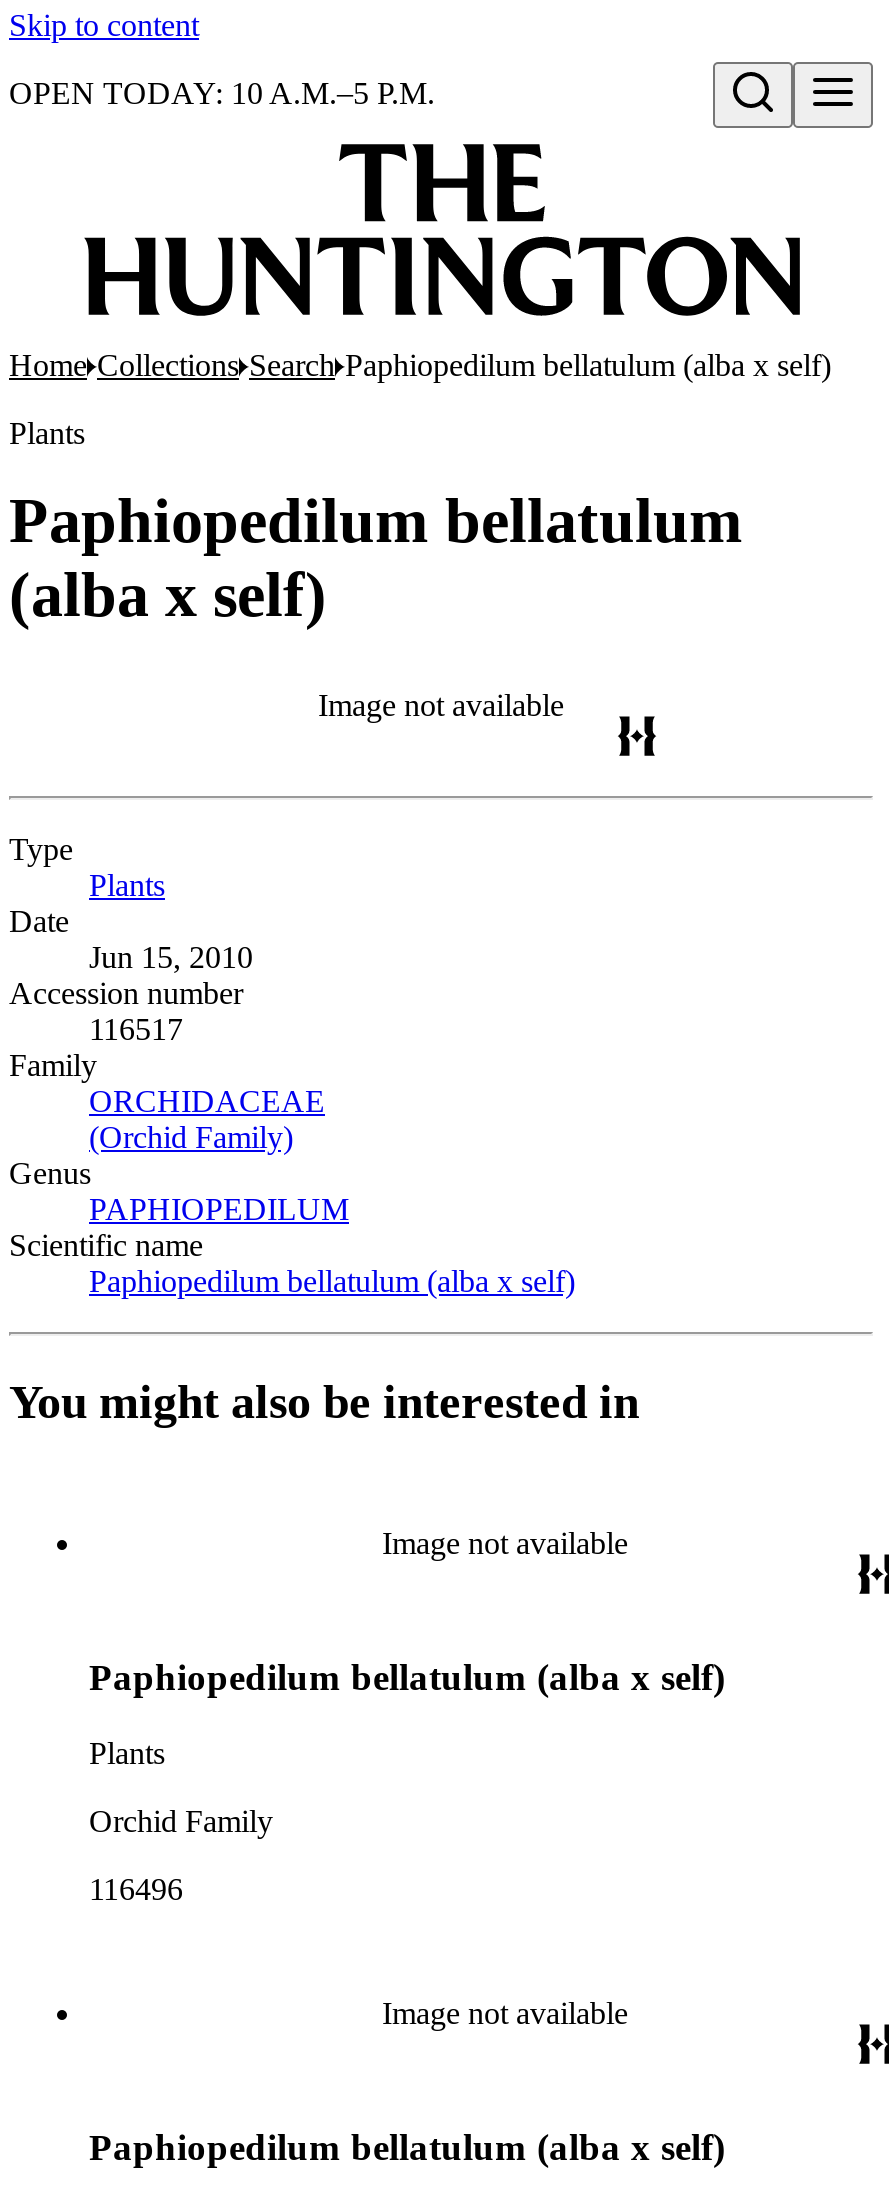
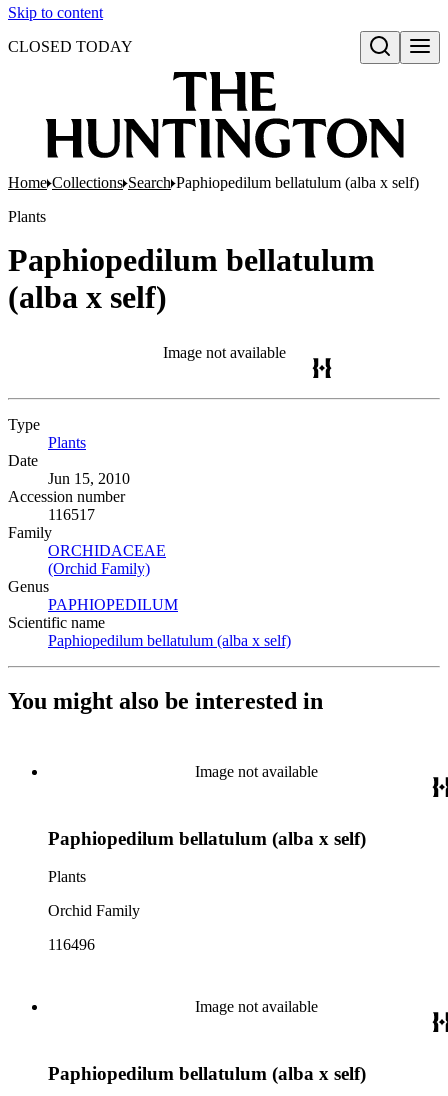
- OPEN TODAY: 10 A.M.–5 P.M.
+ CLOSED TODAY
